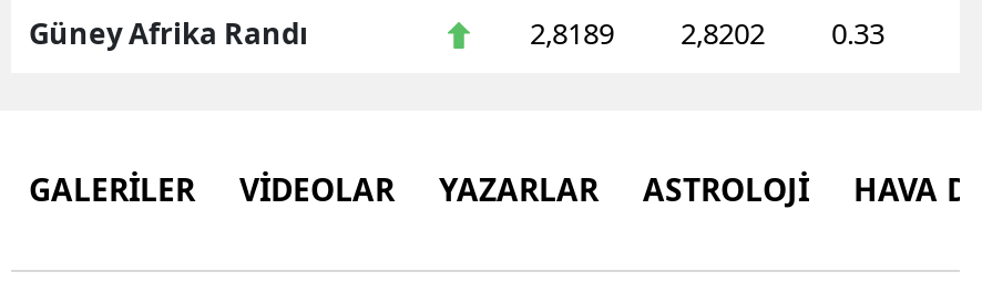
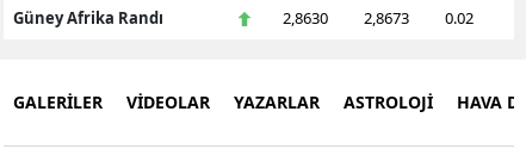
- 2,8189
+ 2,8630

- 2,8202
+ 2,8673

- 0.33
+ 0.02
